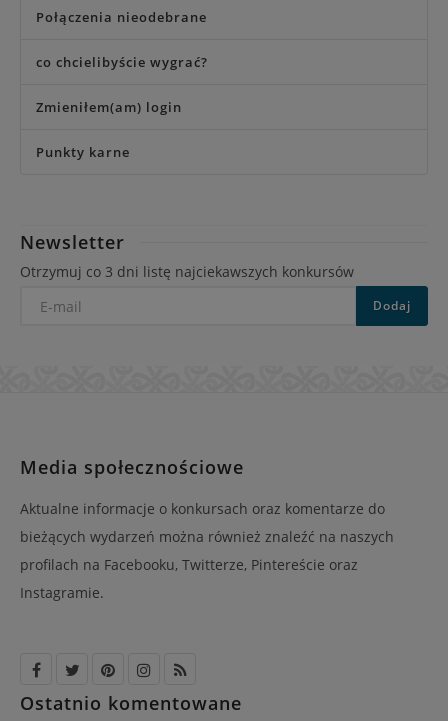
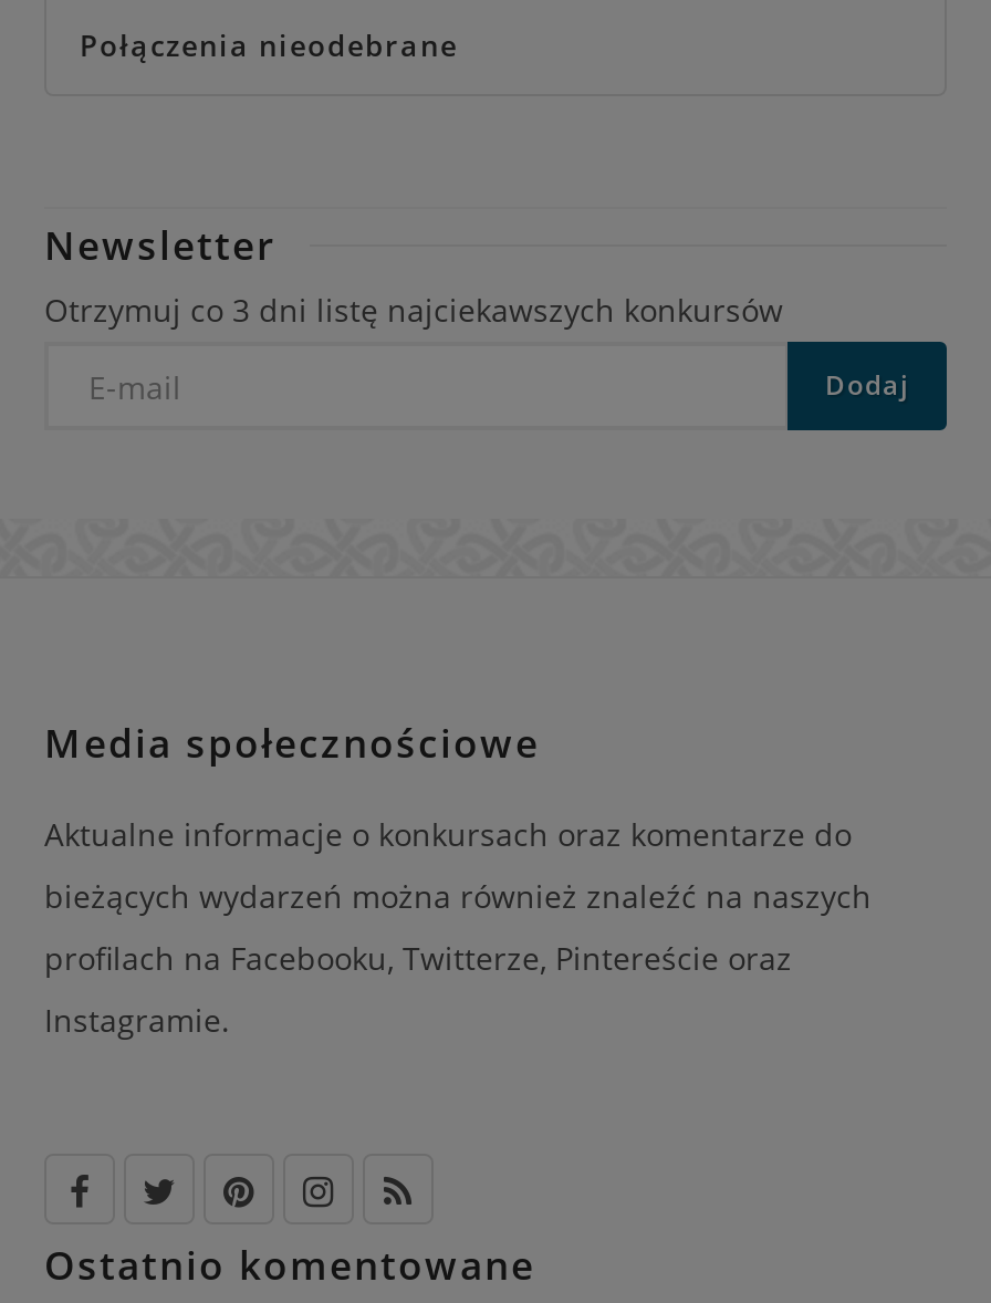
- co chcielibyście wygrać?
- Zmieniłem(am) login
- Punkty karne
